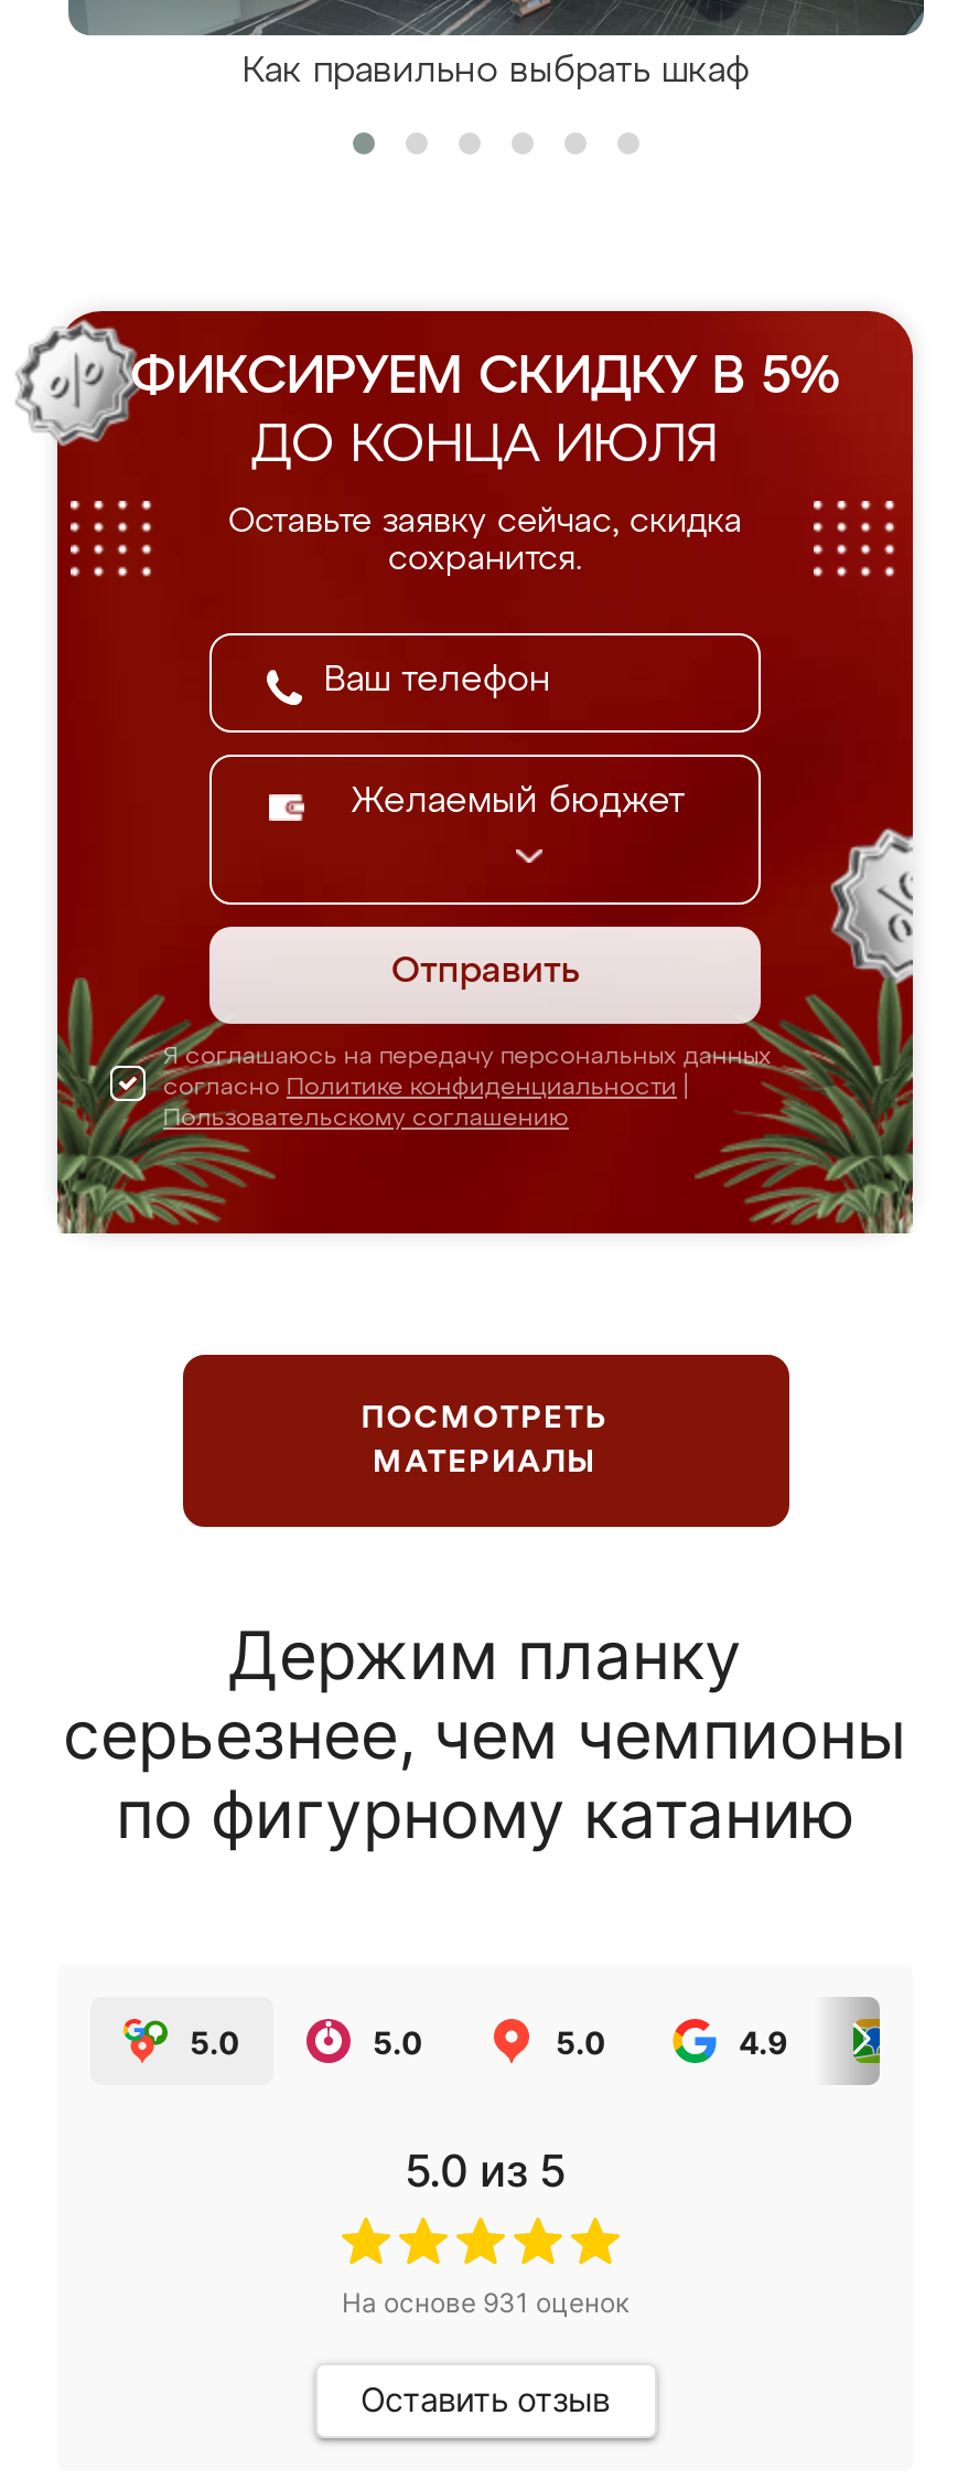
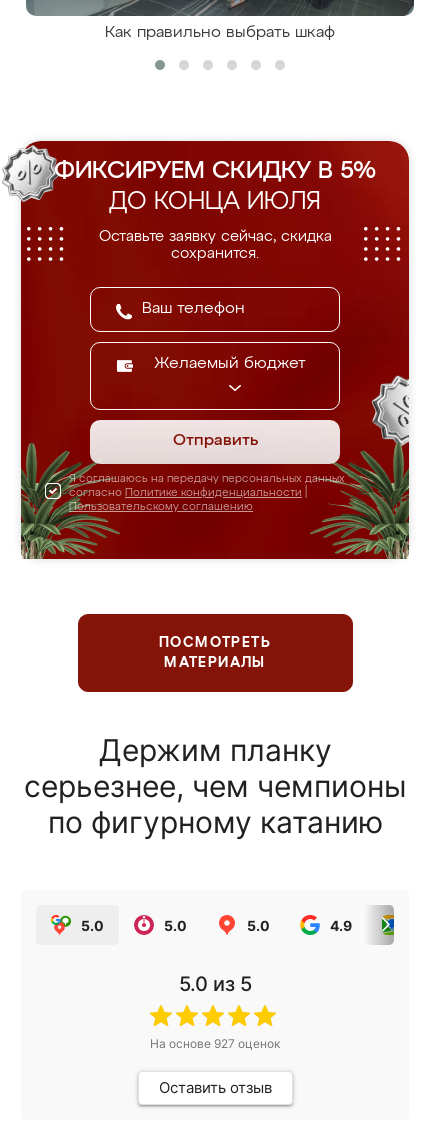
- На основе 931 оценок
+ На основе 927 оценок
